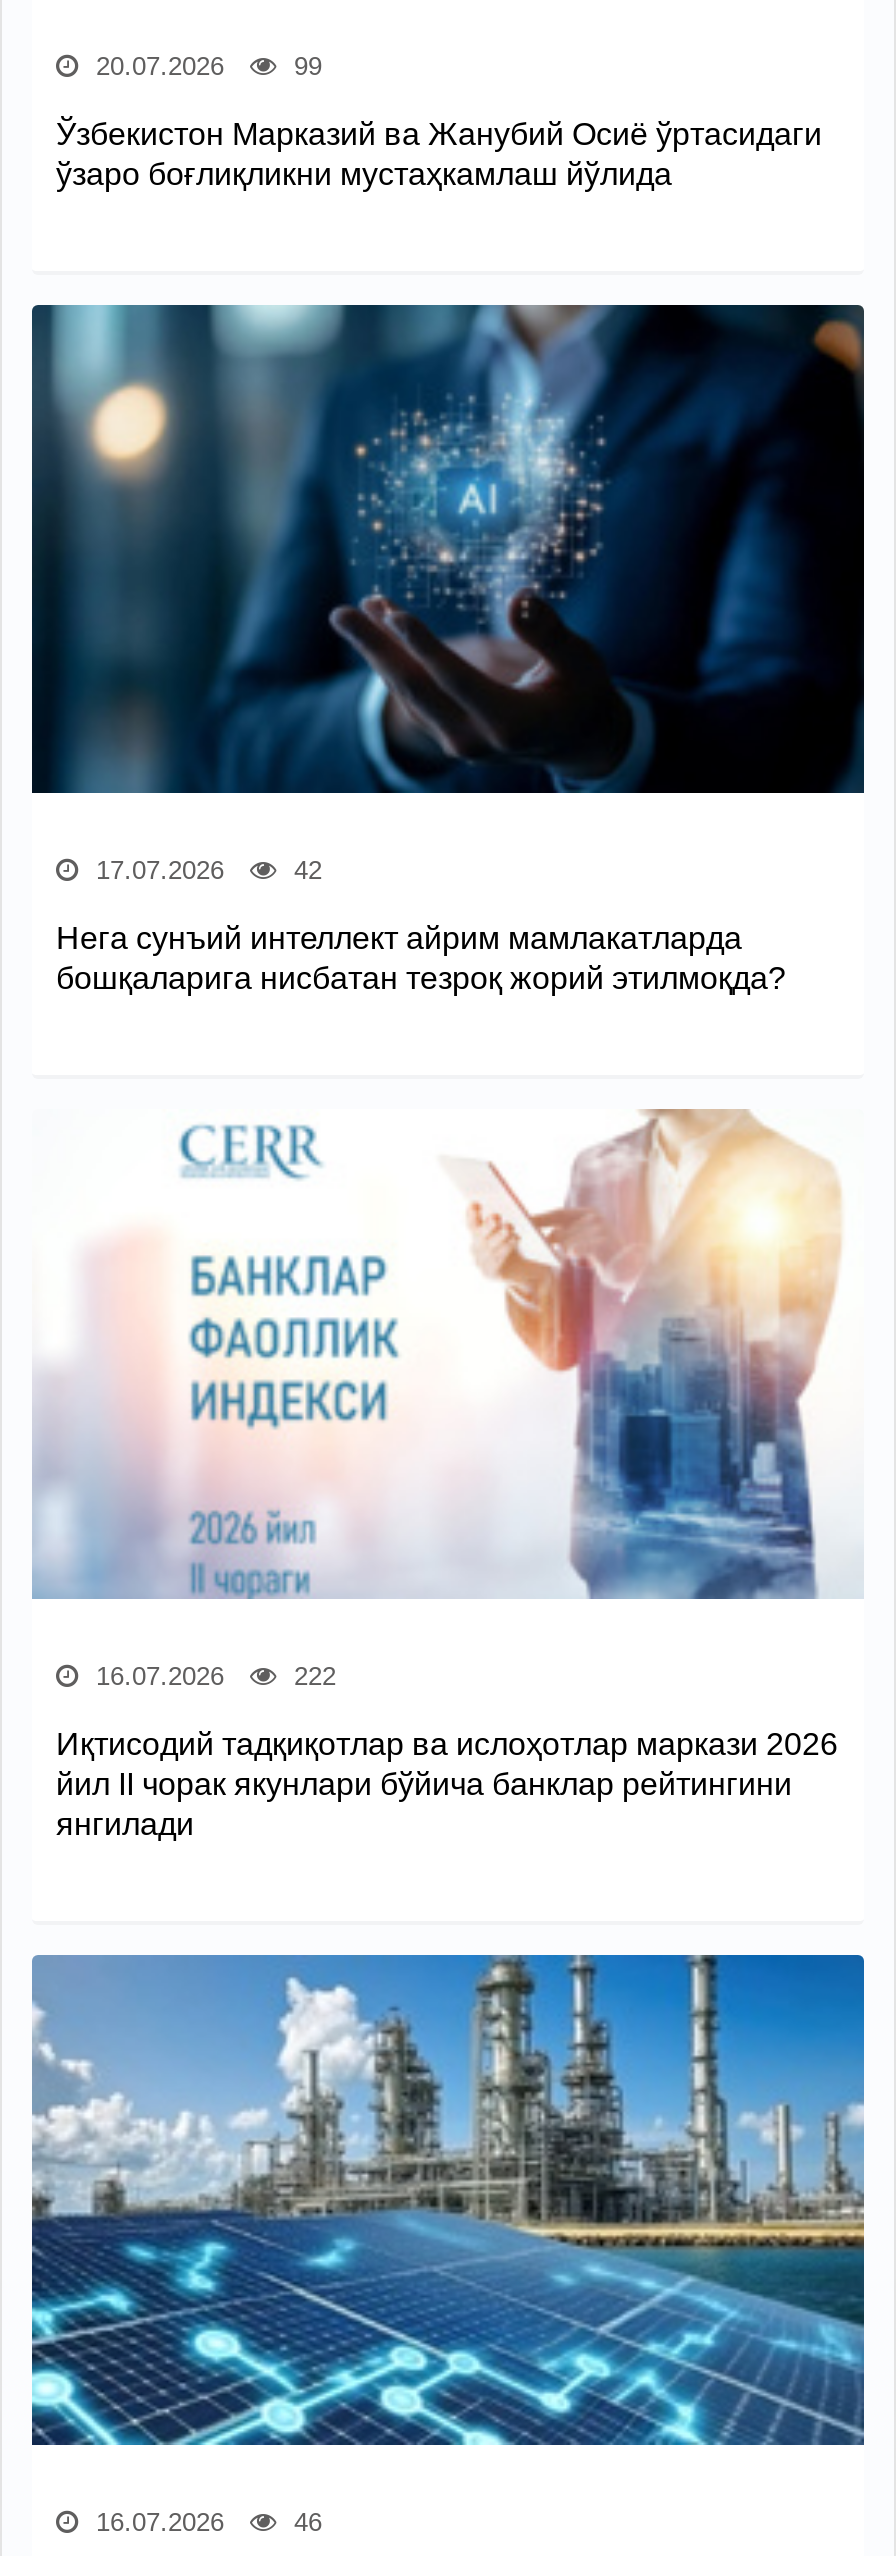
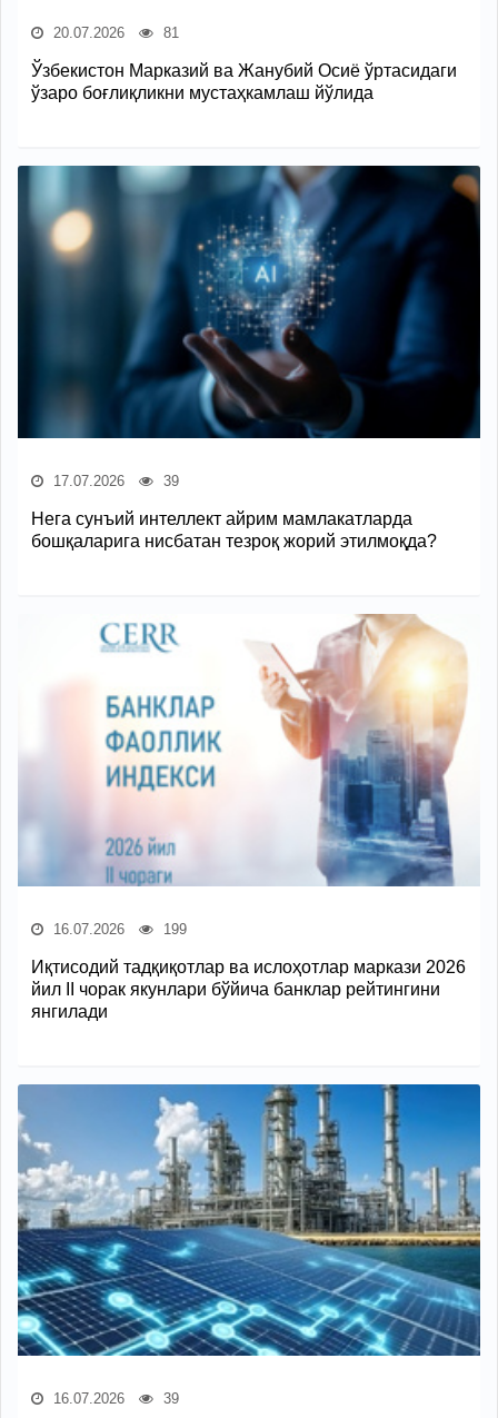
- 99
+ 81

- 42
+ 39

- 222
+ 199

- 46
+ 39
